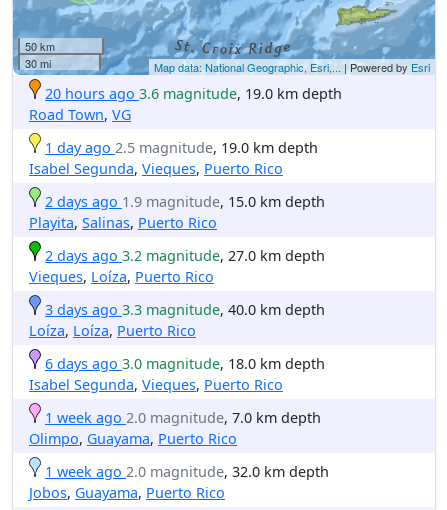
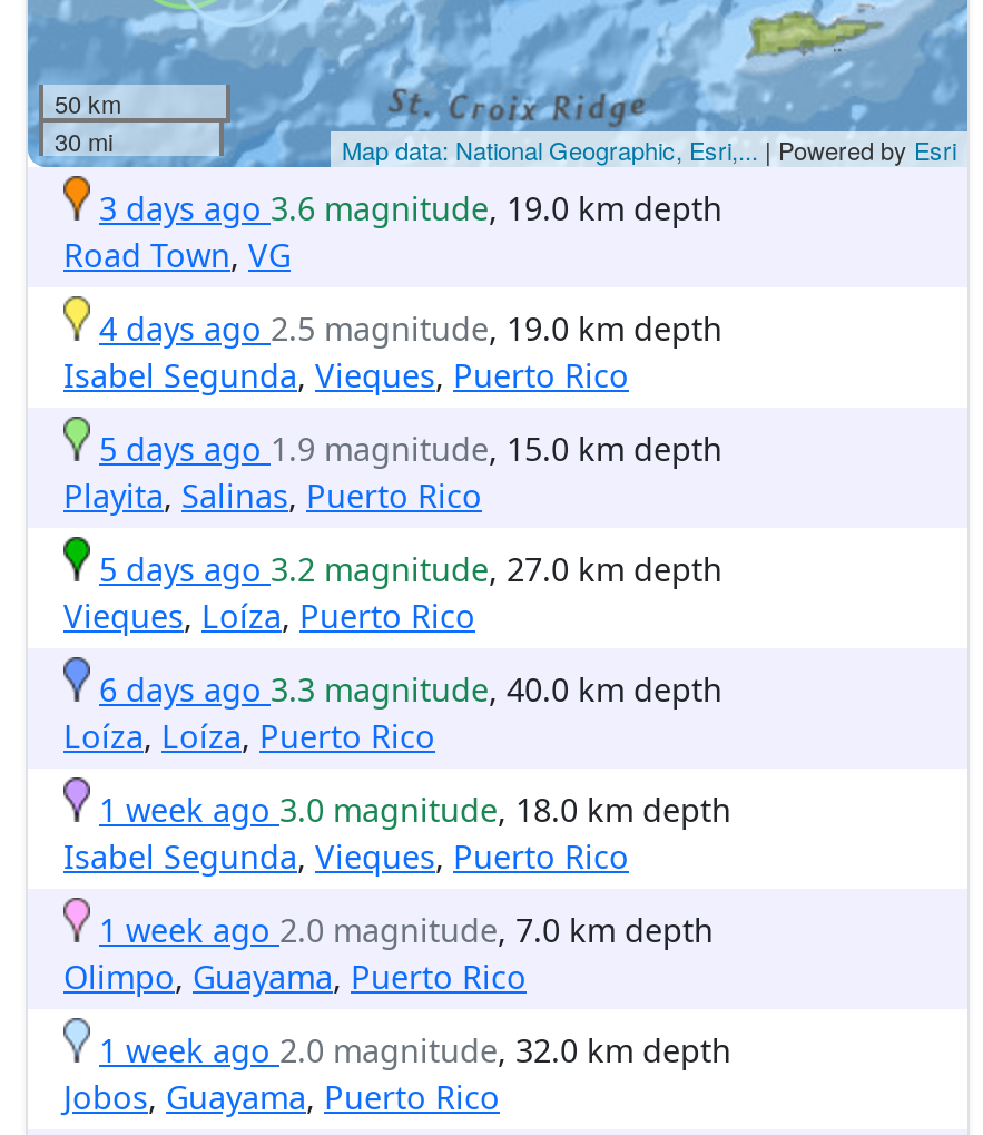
- 20 hours ago 3.6 magnitude, 19.0 km depth
+ 3 days ago 3.6 magnitude, 19.0 km depth

- 1 day ago 2.5 magnitude, 19.0 km depth
+ 4 days ago 2.5 magnitude, 19.0 km depth

- 2 days ago 1.9 magnitude, 15.0 km depth
+ 5 days ago 1.9 magnitude, 15.0 km depth

- 2 days ago 3.2 magnitude, 27.0 km depth
+ 5 days ago 3.2 magnitude, 27.0 km depth

- 3 days ago 3.3 magnitude, 40.0 km depth
+ 6 days ago 3.3 magnitude, 40.0 km depth

- 6 days ago 3.0 magnitude, 18.0 km depth
+ 1 week ago 3.0 magnitude, 18.0 km depth
